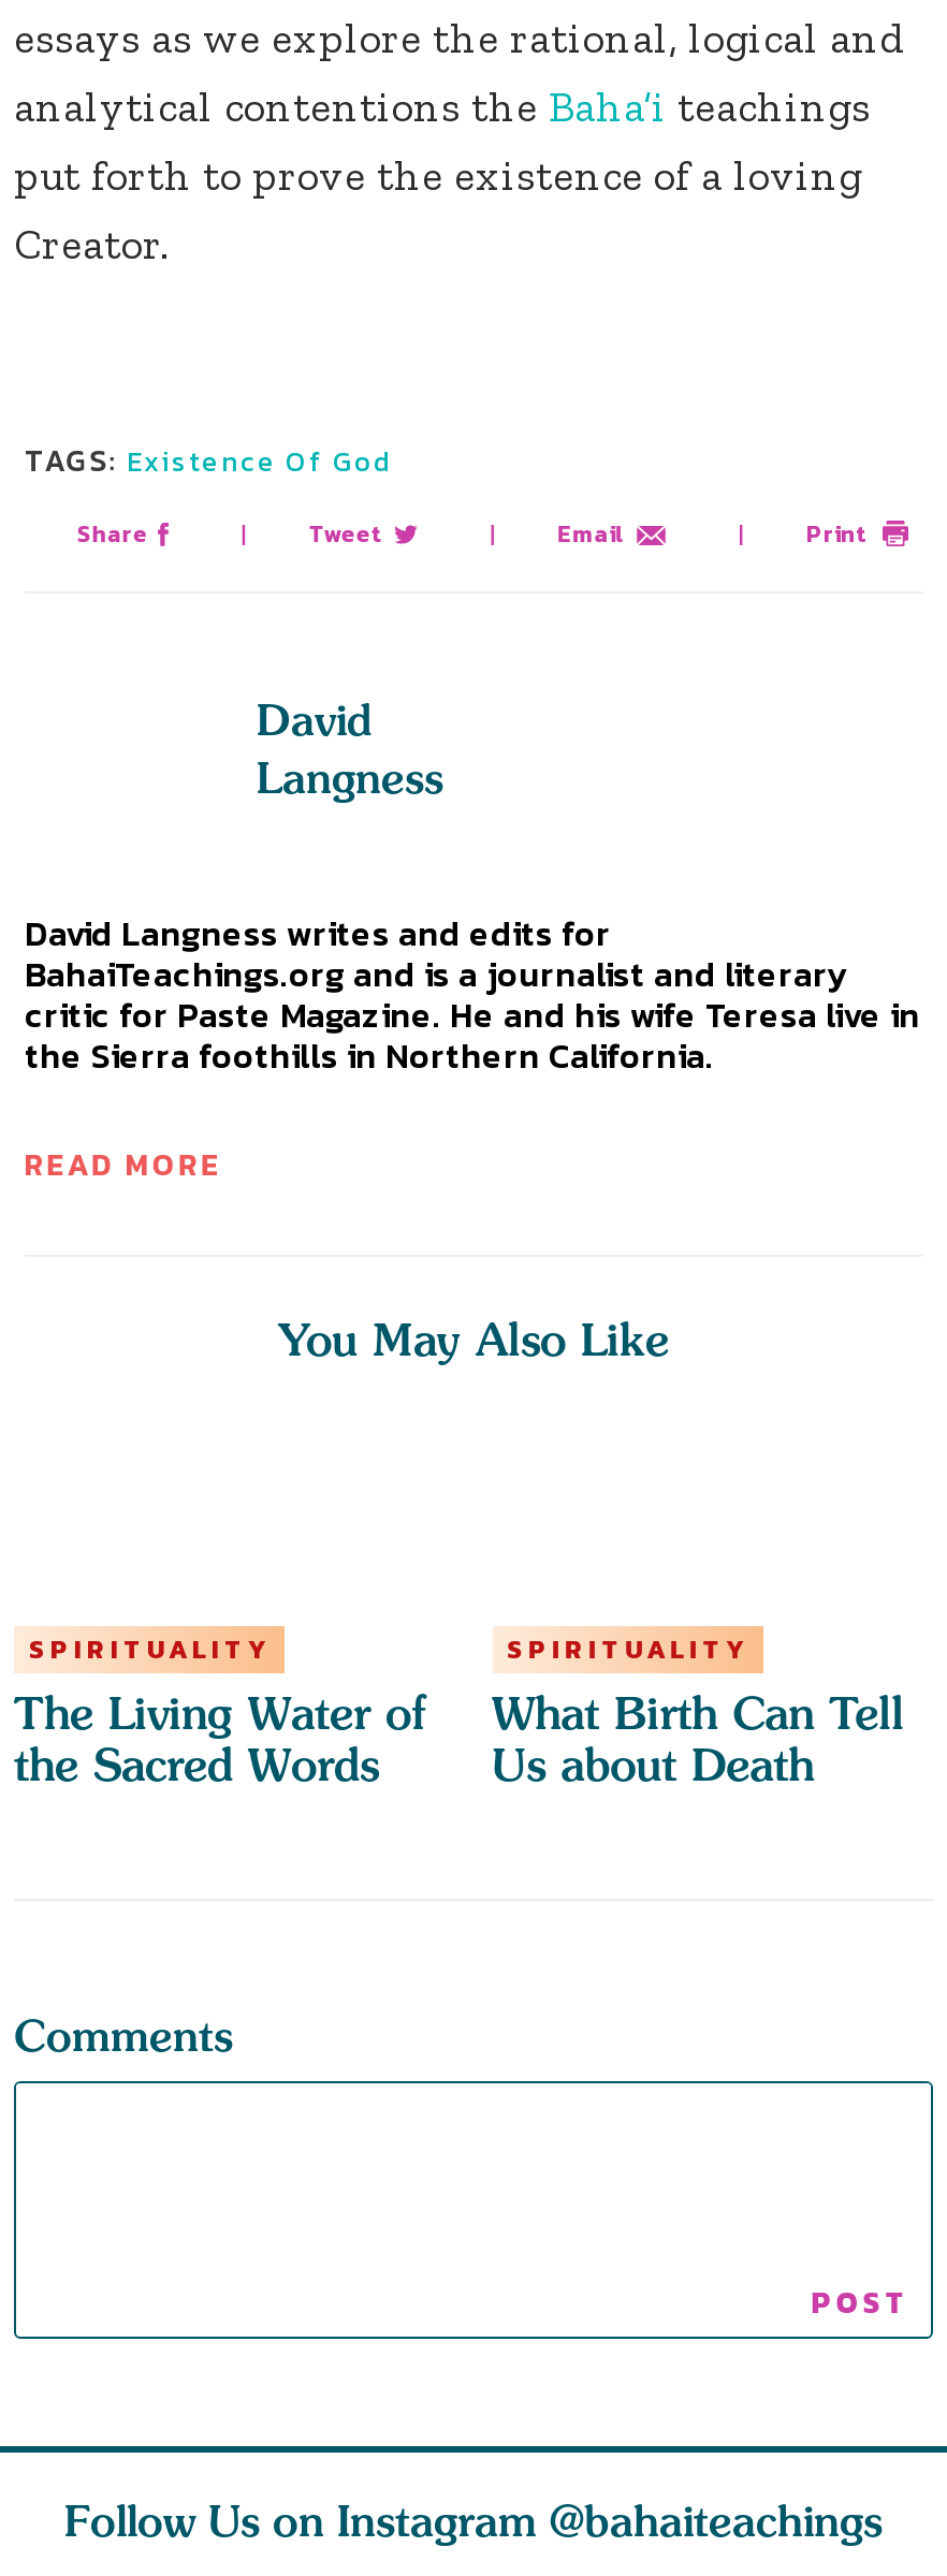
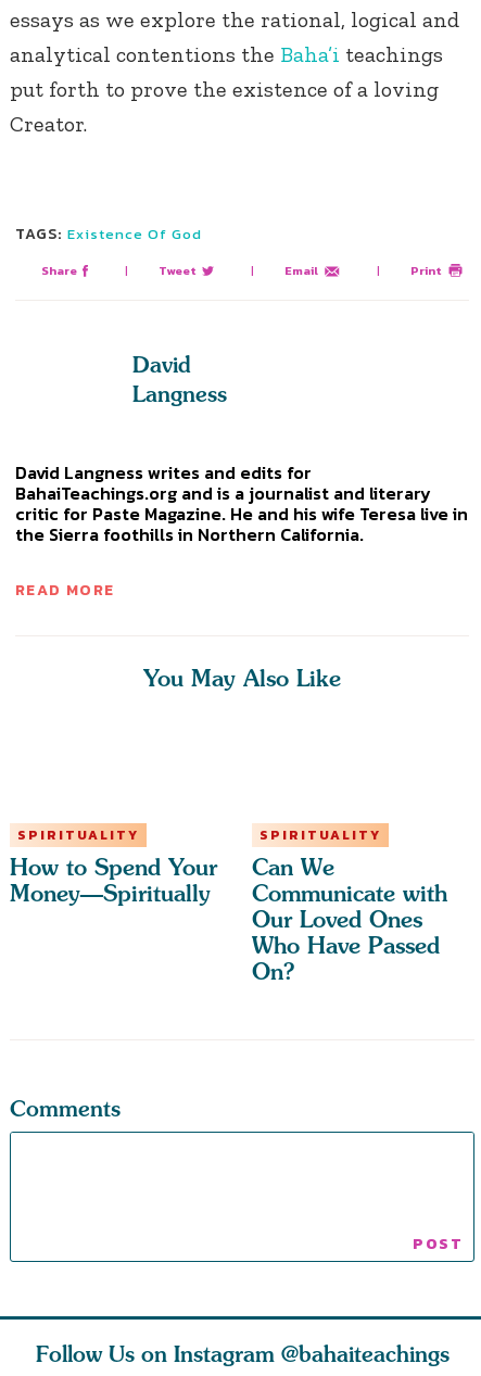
- The Living Water of
- the Sacred Words
+ How to Spend Your
+ Money—Spiritually

- What Birth Can Tell
- Us about Death
+ Can We
+ Communicate with
+ Our Loved Ones
+ Who Have Passed
+ On?
